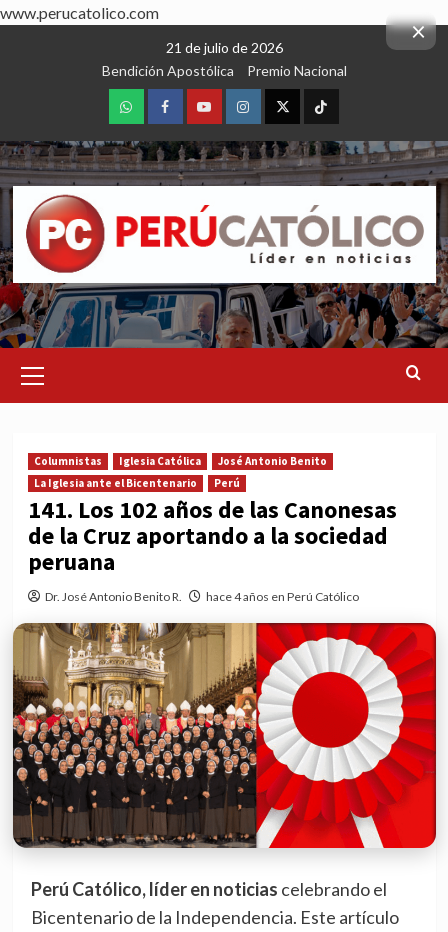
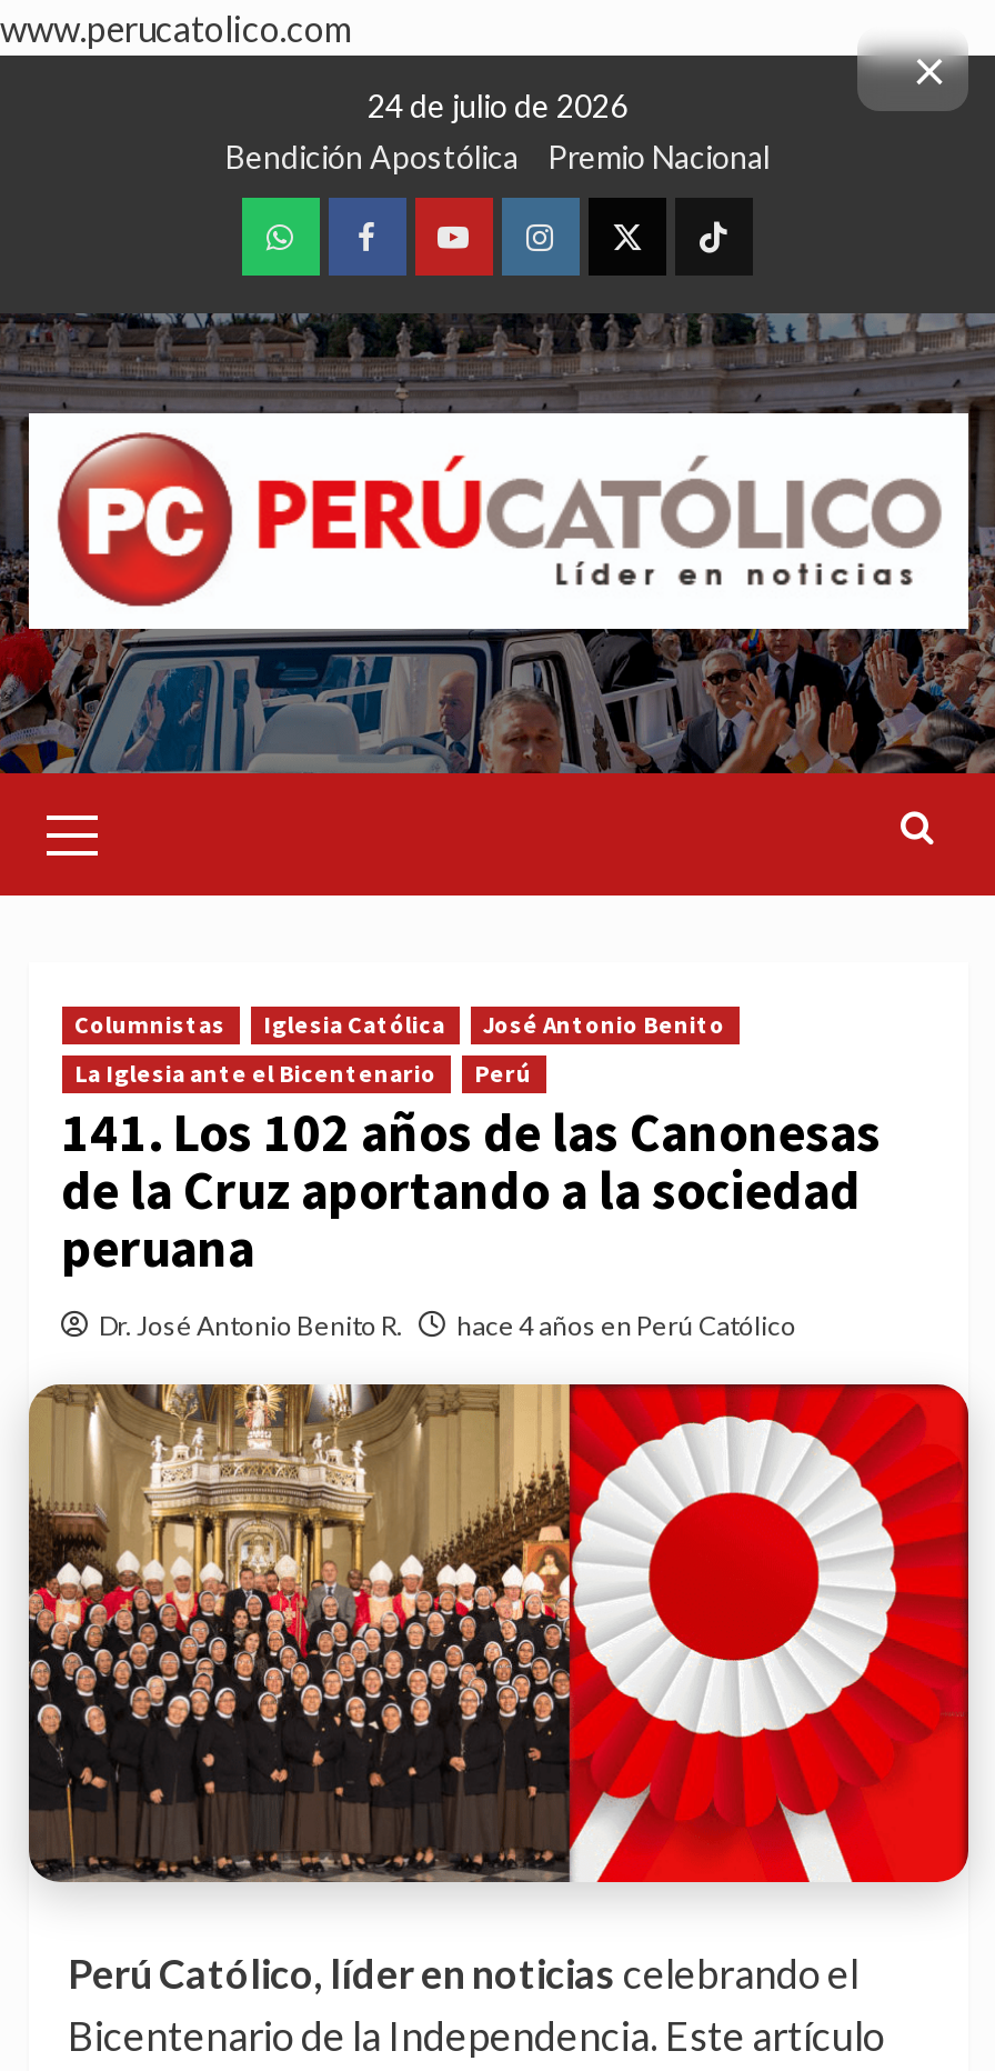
- 21 de julio de 2026
+ 24 de julio de 2026
